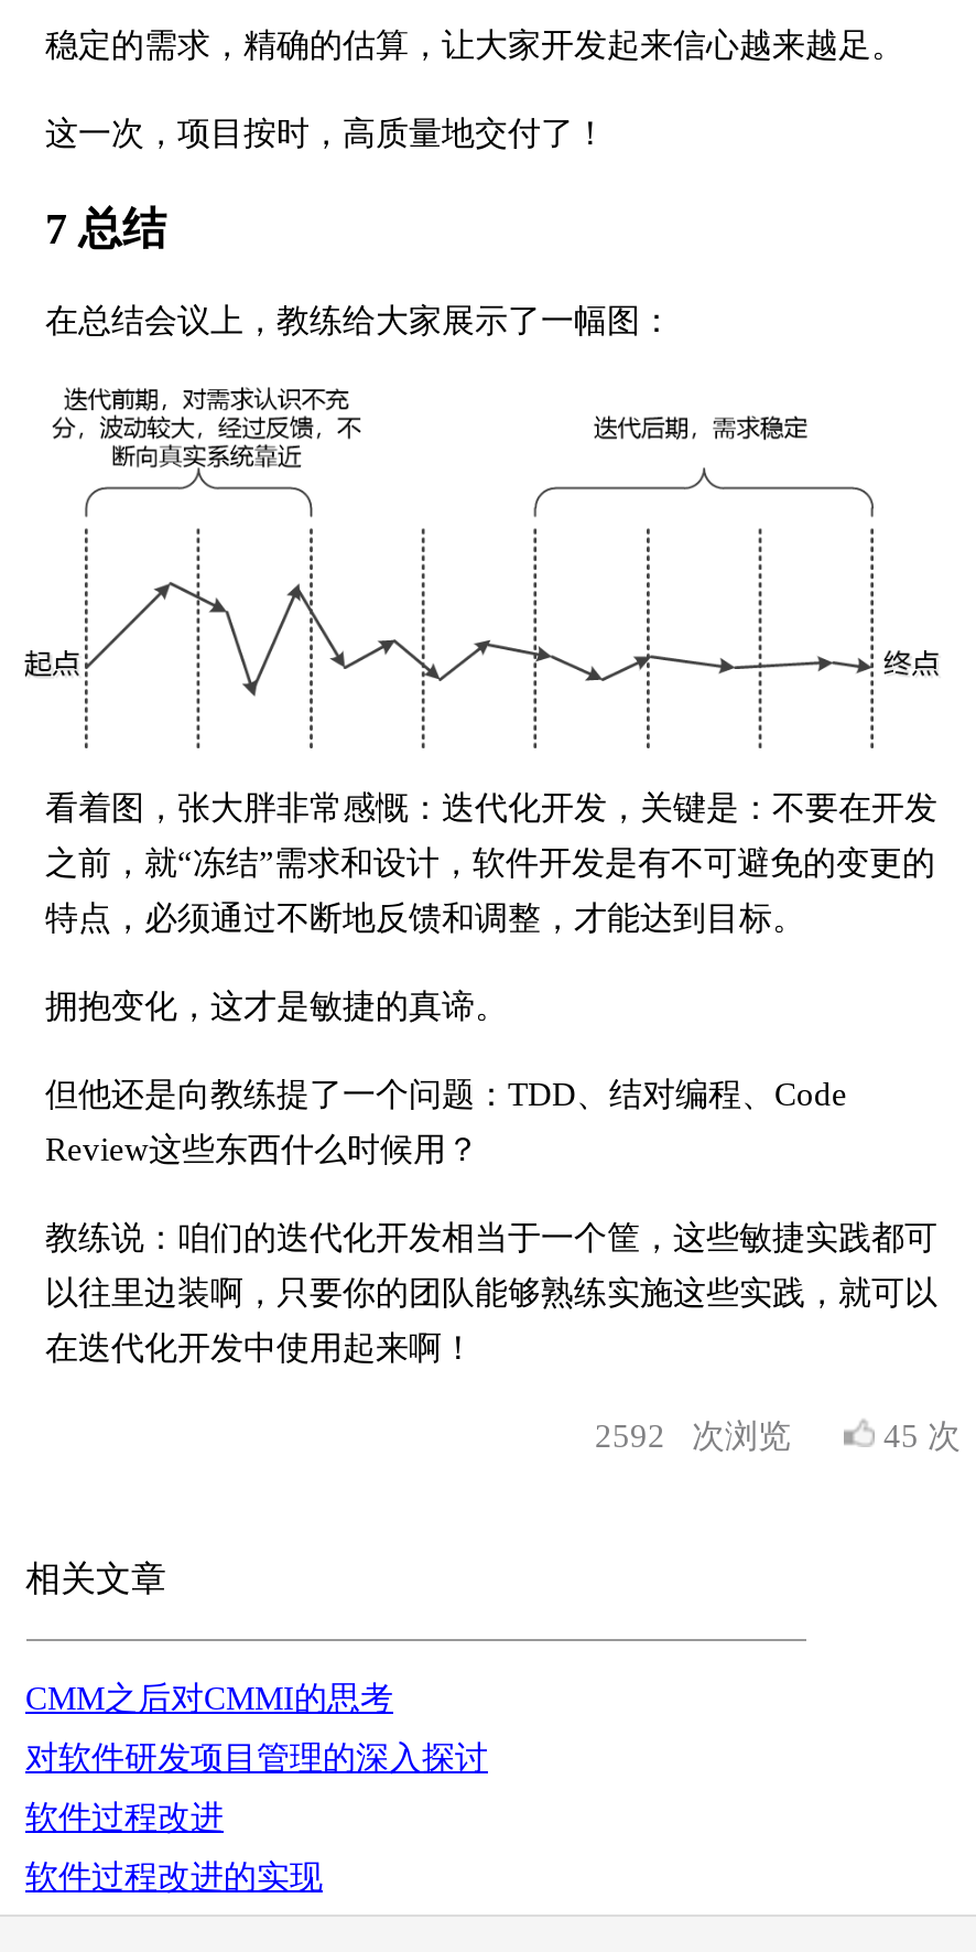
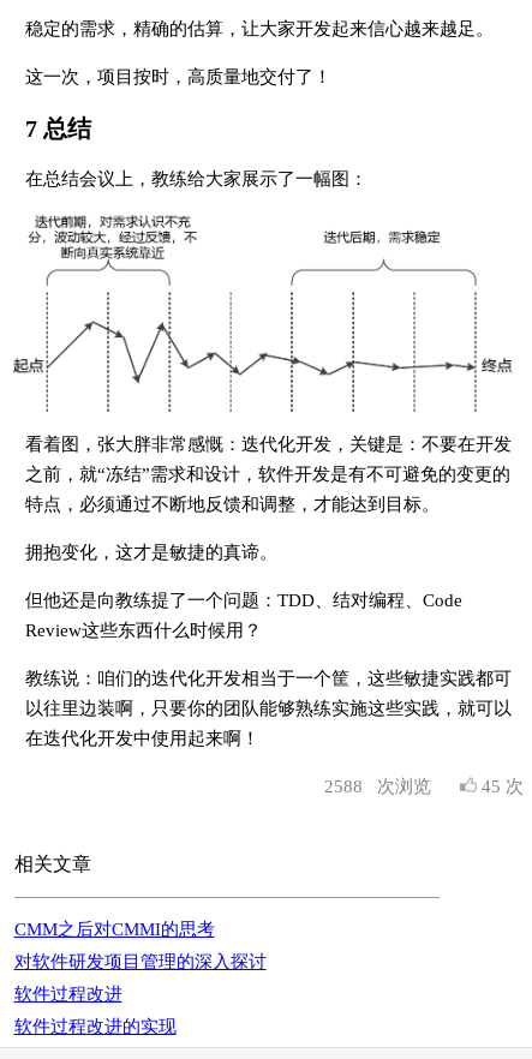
- 2592 次浏览 45 次
+ 2588 次浏览 45 次
